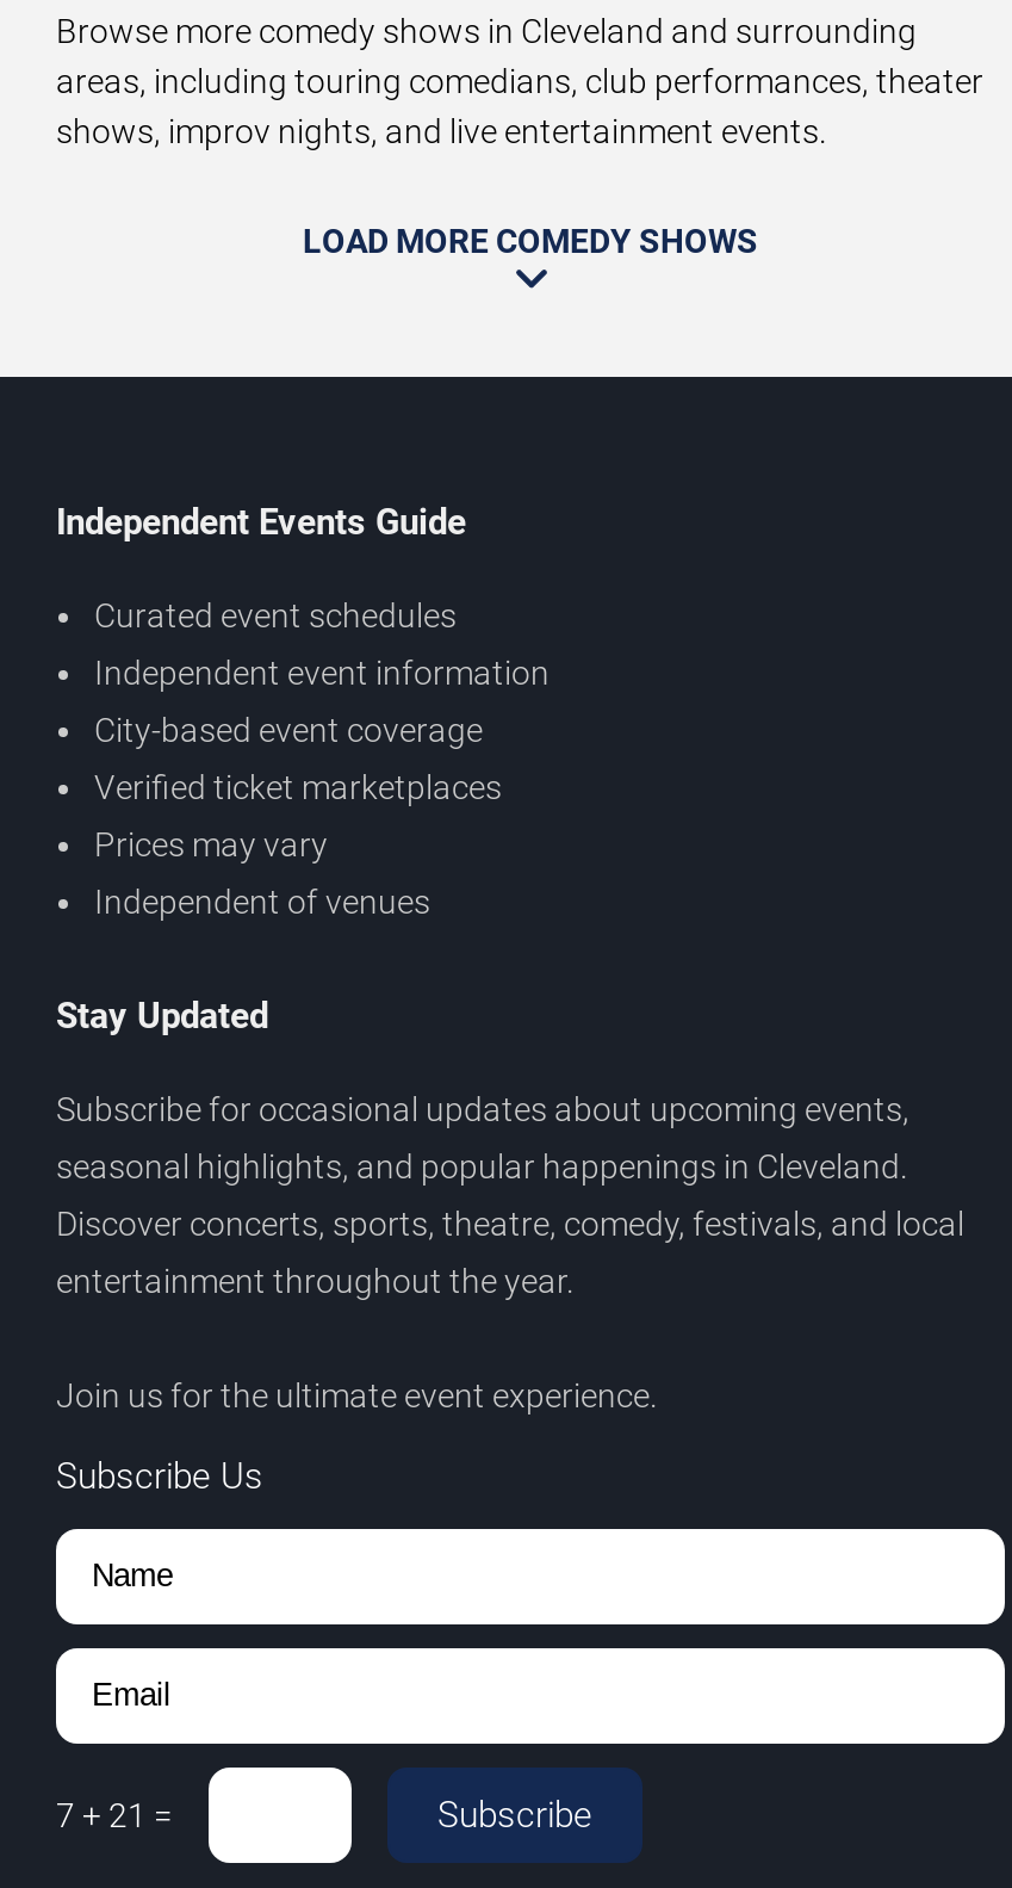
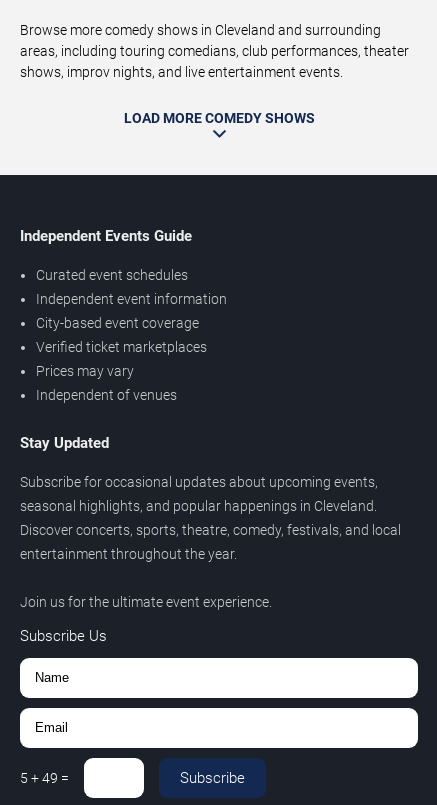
- 7 + 21 =
+ 5 + 49 =
